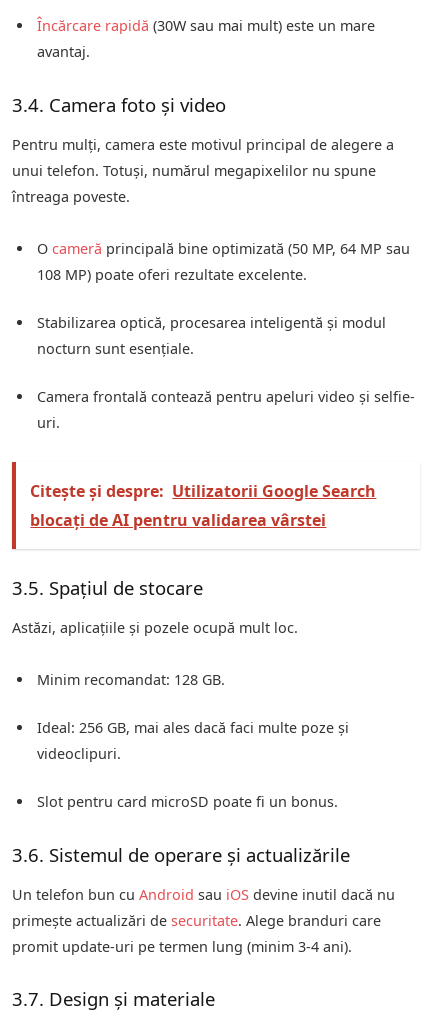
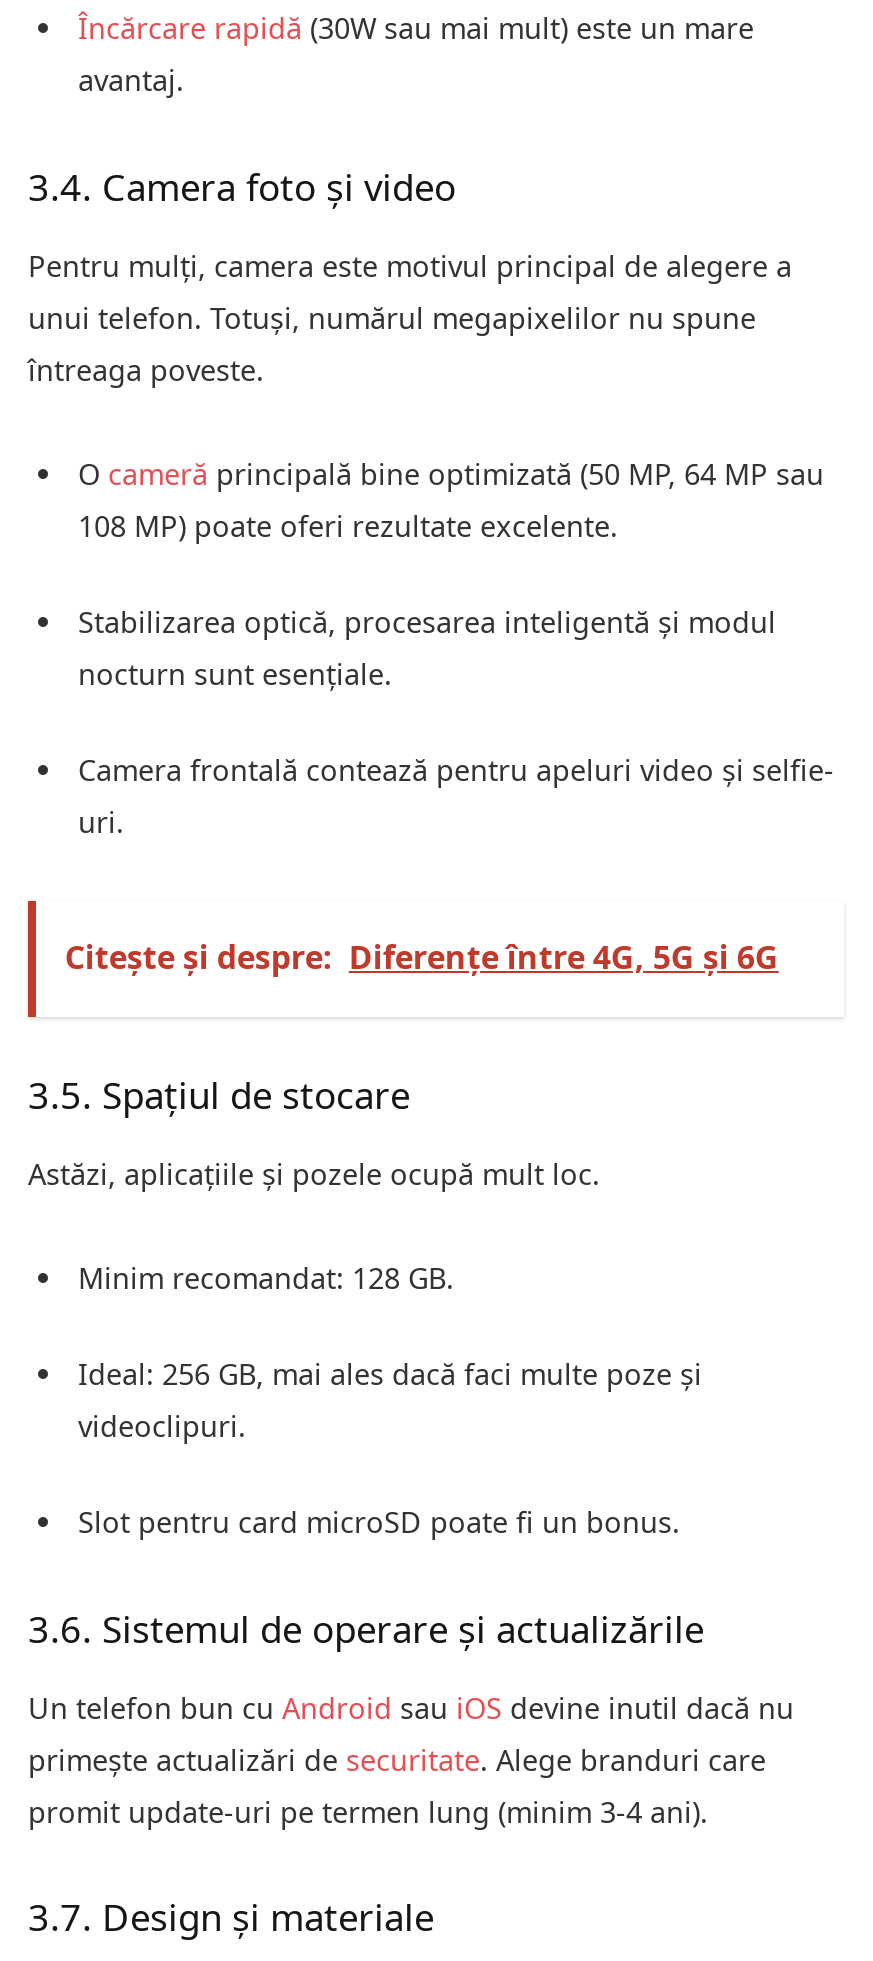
- Citește și despre: Utilizatorii Google Search
- blocați de AI pentru validarea vârstei
+ Citește și despre: Diferențe între 4G, 5G și 6G
